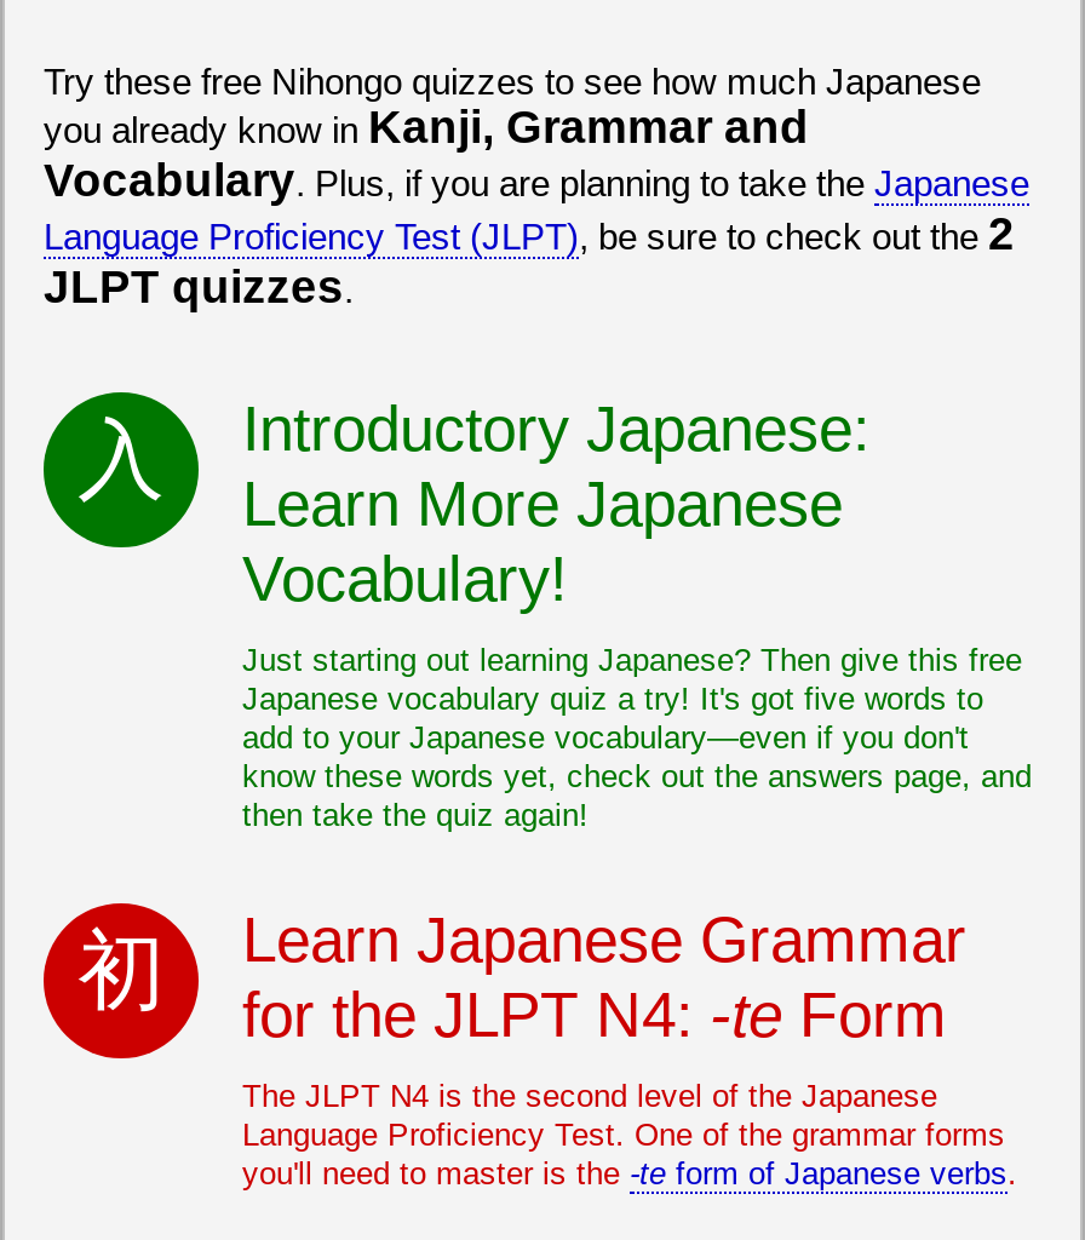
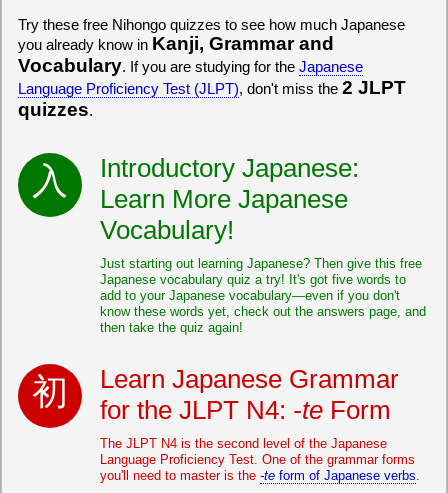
- Vocabulary. Plus, if you are planning to take the Japanese
- Language Proficiency Test (JLPT), be sure to check out the 2
- JLPT quizzes.
+ Vocabulary. If you are studying for the Japanese
+ Language Proficiency Test (JLPT), don't miss the 2 JLPT
+ quizzes.
